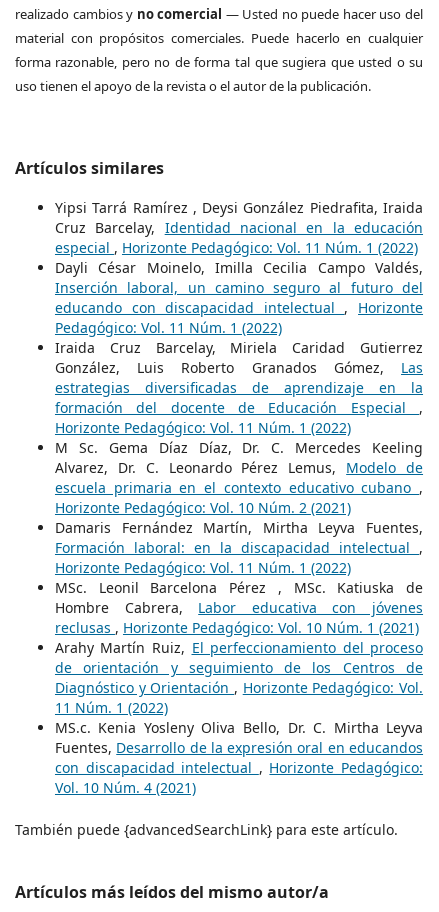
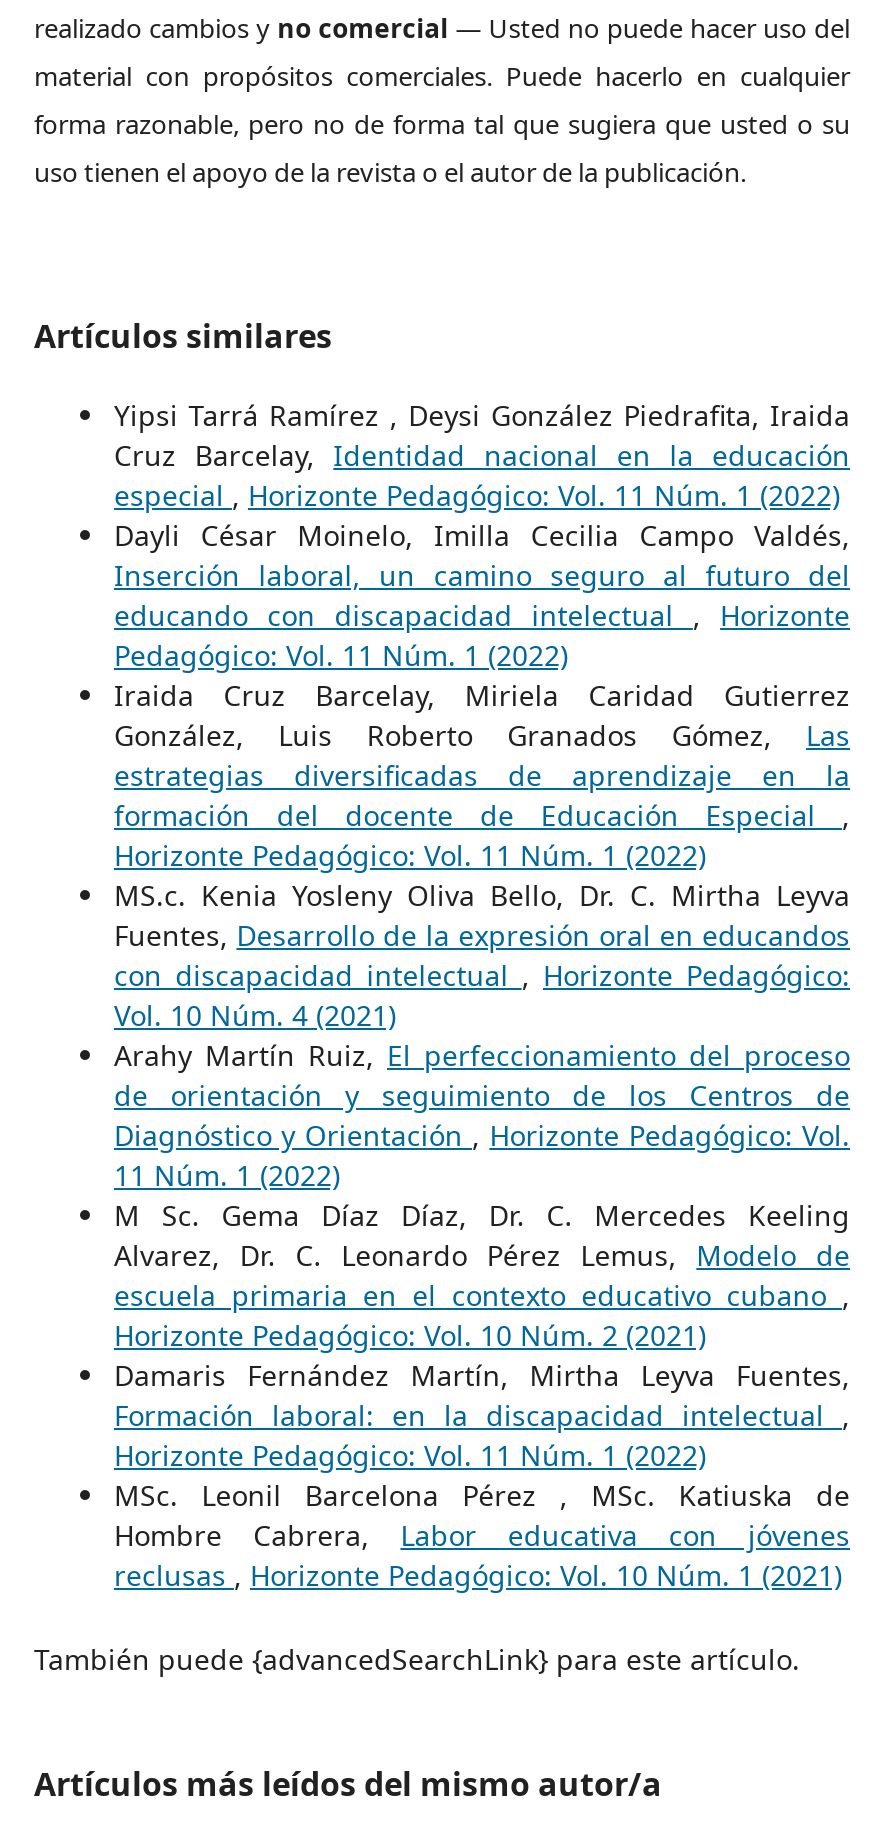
moved down: M Sc. Gema Díaz Díaz, Dr. C. Mercedes Keeling | Alvarez, Dr. C. Leonardo Pérez Lemus, Modelo de | escuela primaria en el contexto educativo cubano, | ... | Hombre Cabrera, Labor educativa con jóvenes | reclusas, Horizonte Pedagógico: Vol. 10 Núm. 1 (2021)

moved up: Arahy Martín Ruiz, El perfeccionamiento del proceso | de orientación y seguimiento de los Centros de | Diagnóstico y Orientación, Horizonte Pedagógico: Vol. | 11 Núm. 1 (2022) | MS.c. Kenia Yosleny Oliva Bello, Dr. C. Mirtha Leyva | Fuentes, Desarrollo de la expresión oral en educandos | con discapacidad intelectual, Horizonte Pedagógico: | Vol. 10 Núm. 4 (2021)
